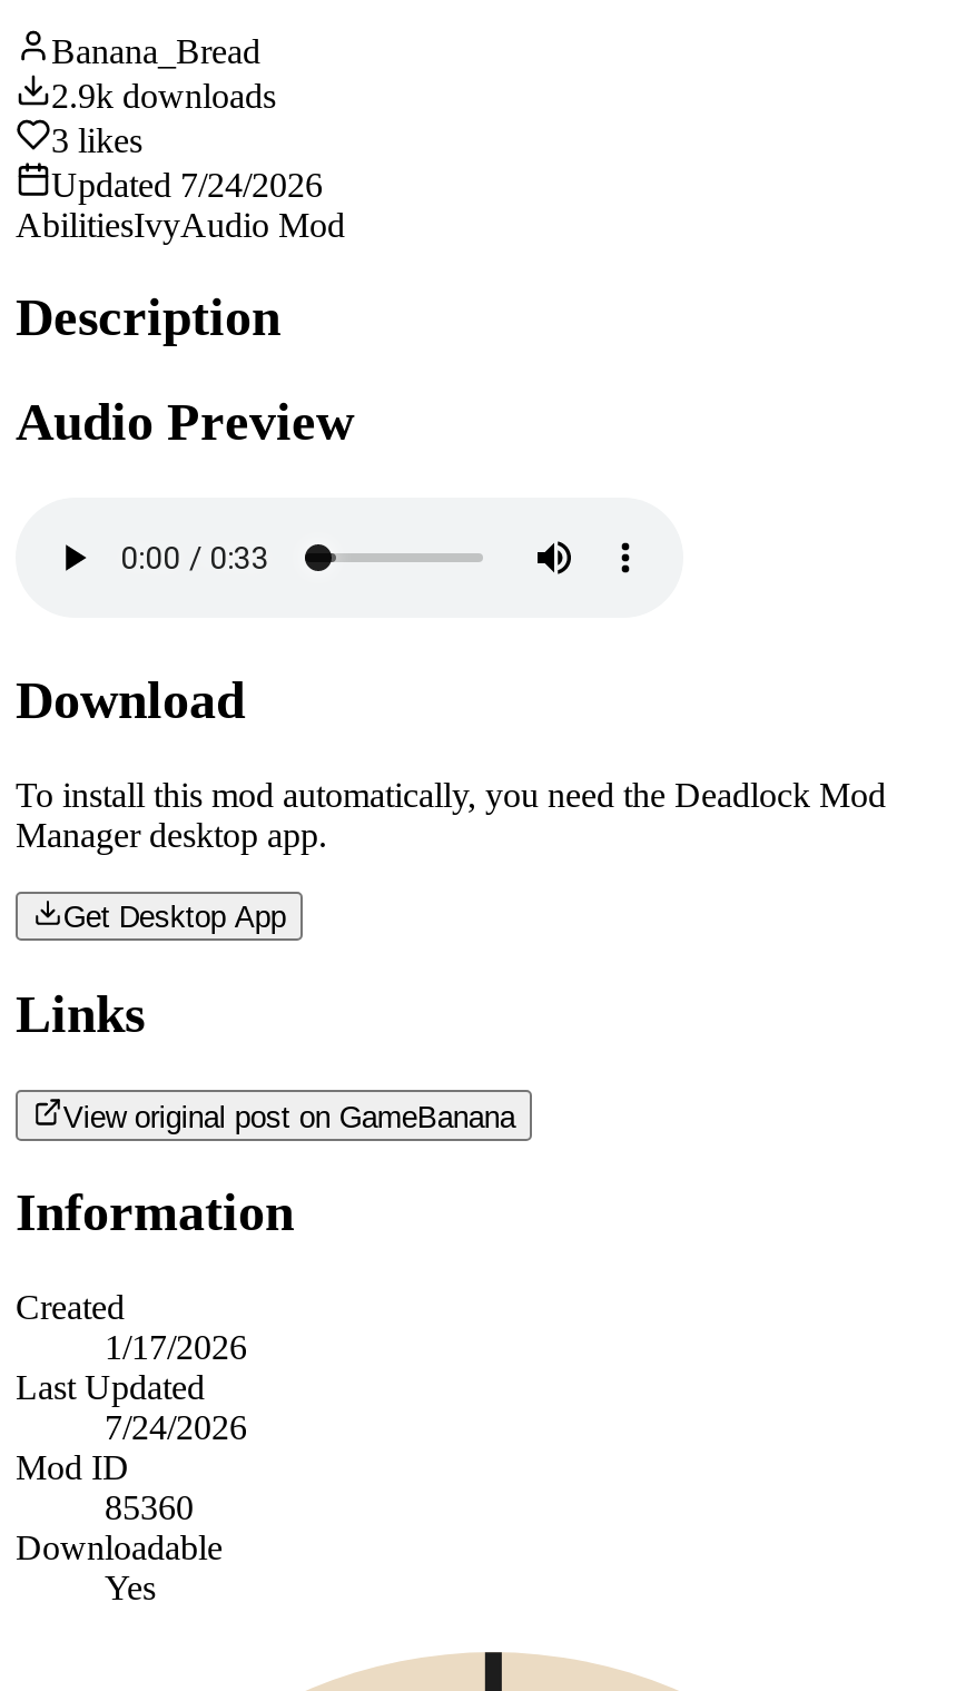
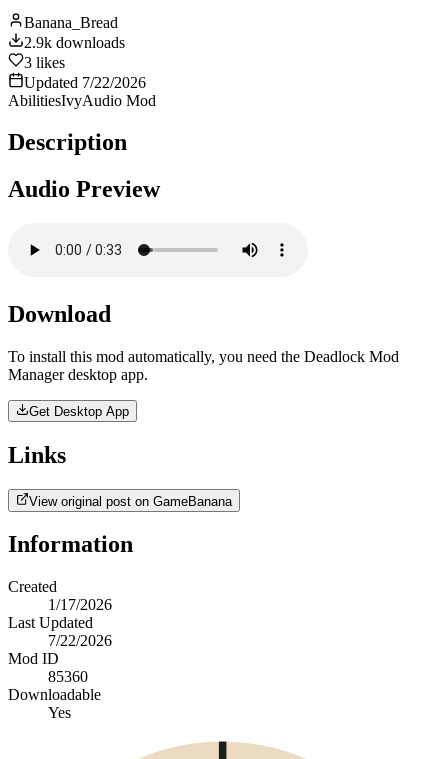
- Updated 7/24/2026
+ Updated 7/22/2026

- 7/24/2026
+ 7/22/2026
